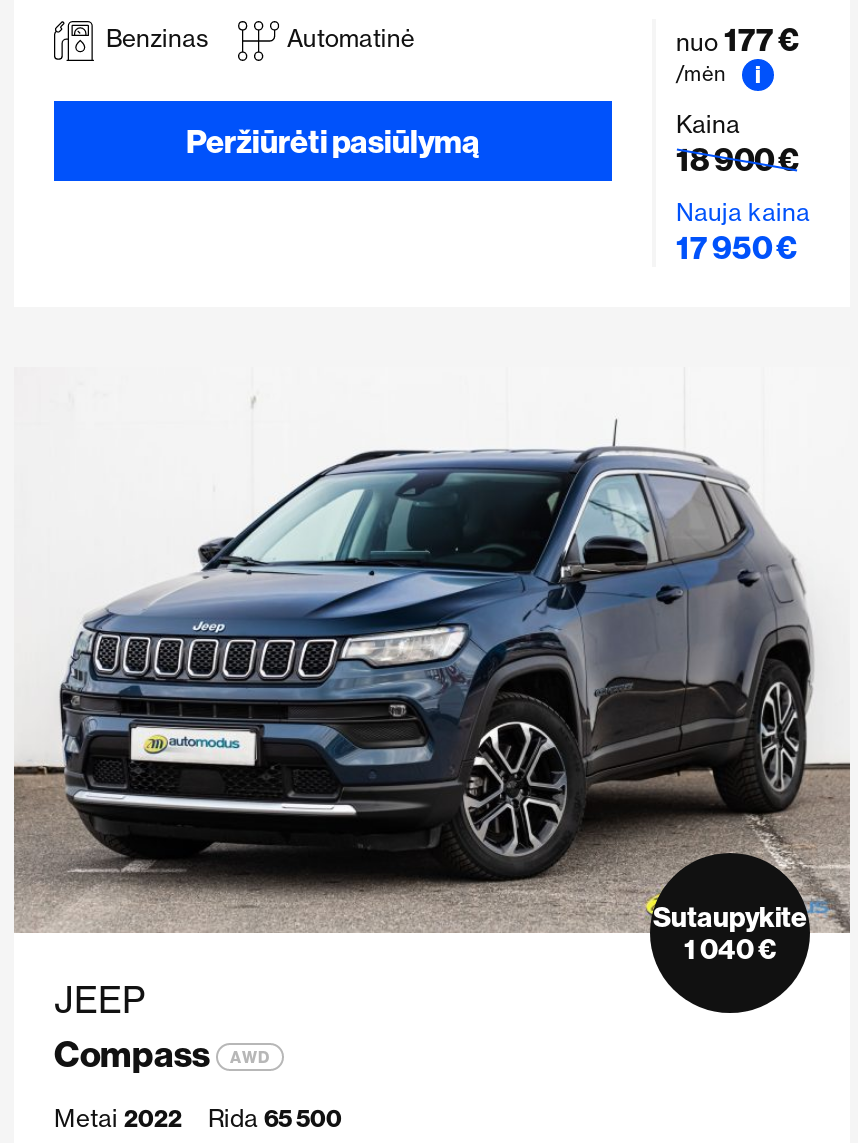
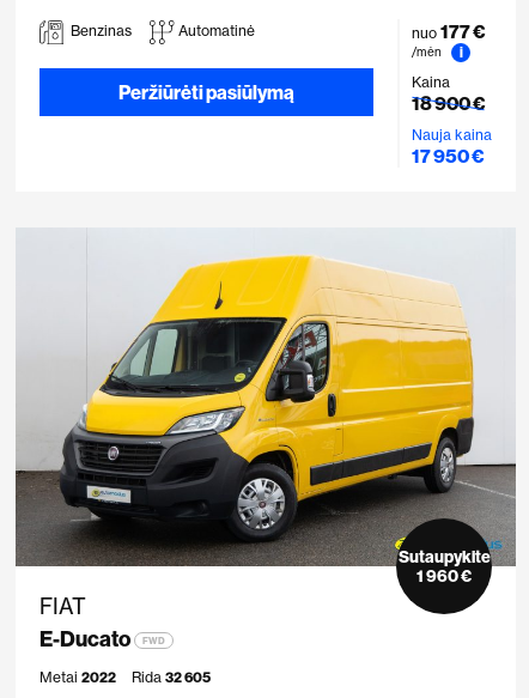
- [image]
- 1 040 €
+ [image]
+ 1 960 €

- JEEP
- Compass
- AWD
+ FIAT
+ E-Ducato
+ FWD

- Metai 2022 Rida 65 500
+ Metai 2022 Rida 32 605
